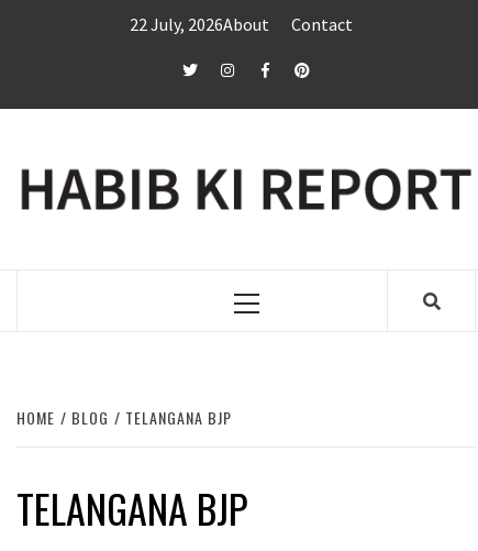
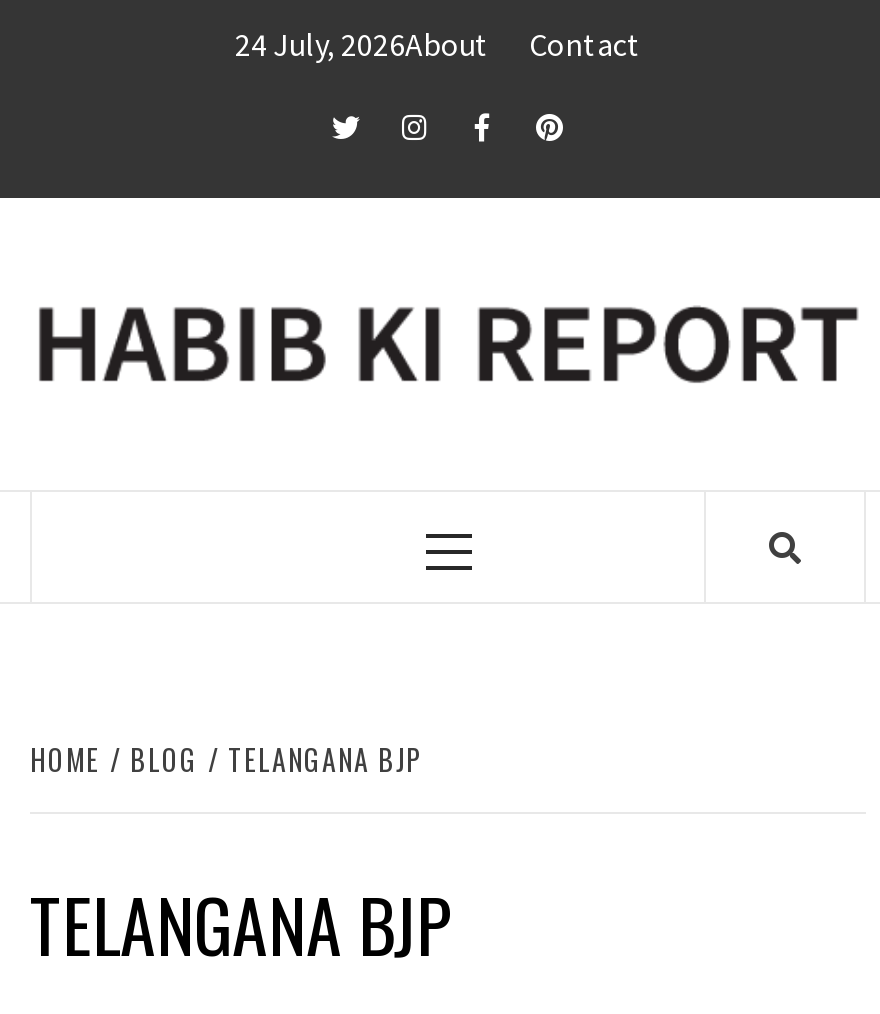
- 22 July, 2026About Contact
+ 24 July, 2026About Contact
